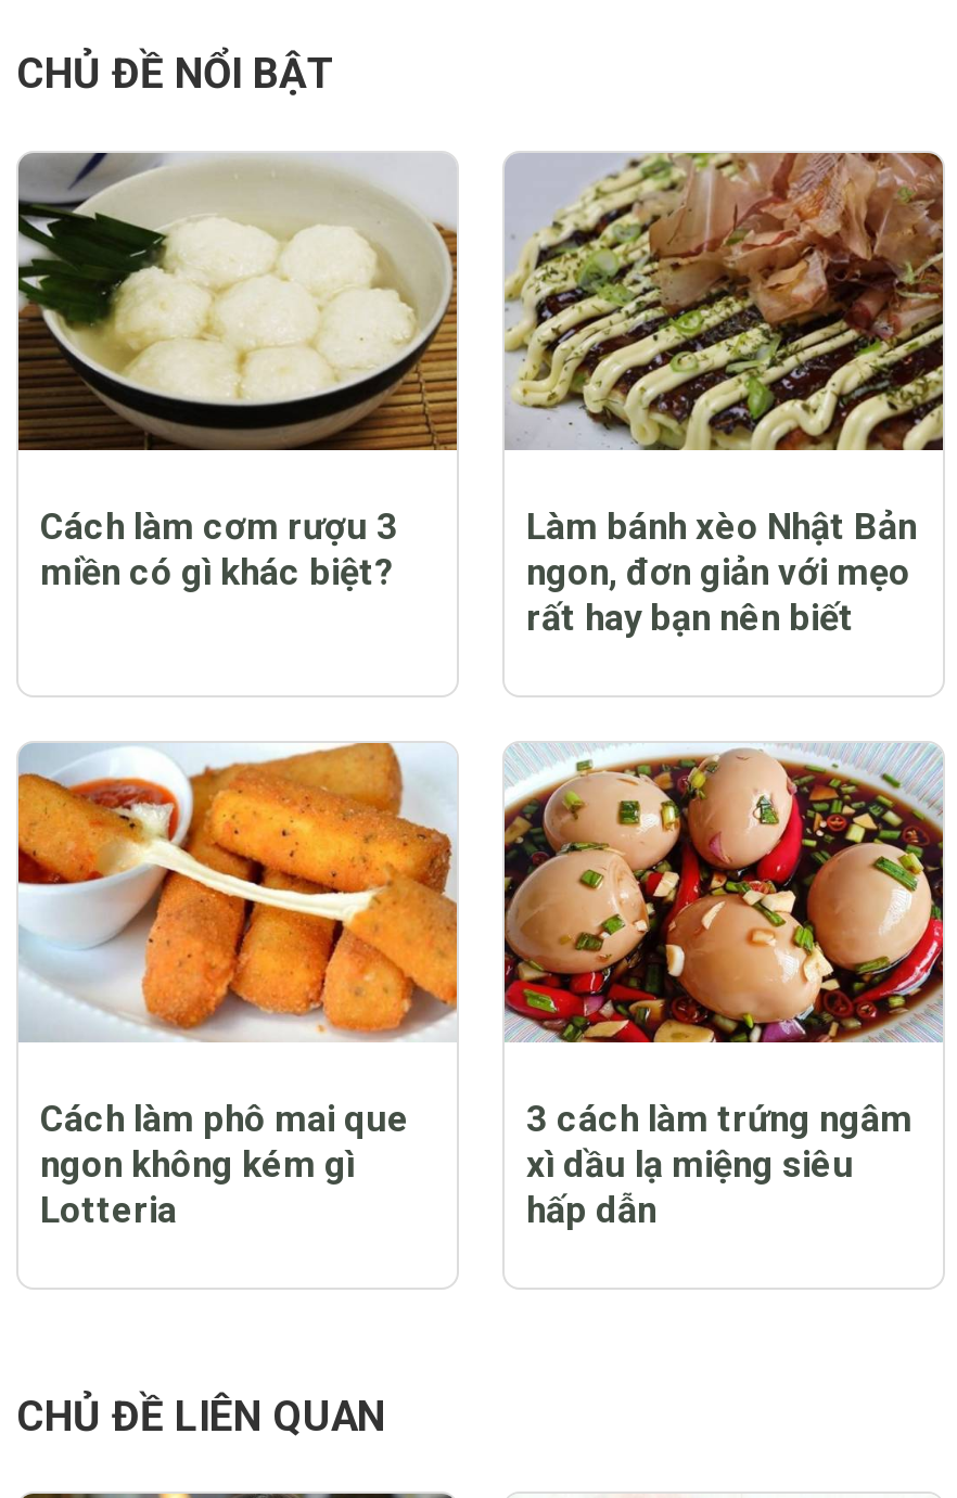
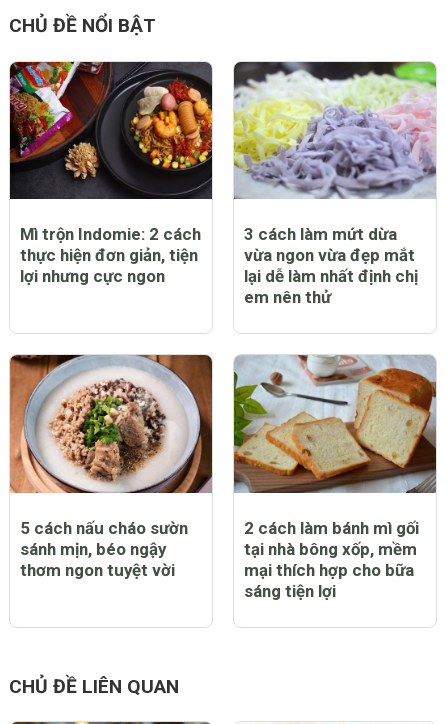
- [image]
+ [image]

- [image]
- Làm bánh xèo Nhật Bản
- ngon, đơn giản với mẹo
- rất hay bạn nên biết
+ [image]
+ 3 cách làm mứt dừa
+ vừa ngon vừa đẹp mắt
+ lại dễ làm nhất định chị
+ em nên thử

- Cách làm cơm rượu 3
- miền có gì khác biệt?
+ Mì trộn Indomie: 2 cách
+ thực hiện đơn giản, tiện
+ lợi nhưng cực ngon

- [image]
- Cách làm phô mai que
- ngon không kém gì
- Lotteria
+ [image]
+ 5 cách nấu cháo sườn
+ sánh mịn, béo ngậy
+ thơm ngon tuyệt vời

- [image]
- 3 cách làm trứng ngâm
- xì dầu lạ miệng siêu
- hấp dẫn
+ [image]
+ 2 cách làm bánh mì gối
+ tại nhà bông xốp, mềm
+ mại thích hợp cho bữa
+ sáng tiện lợi
